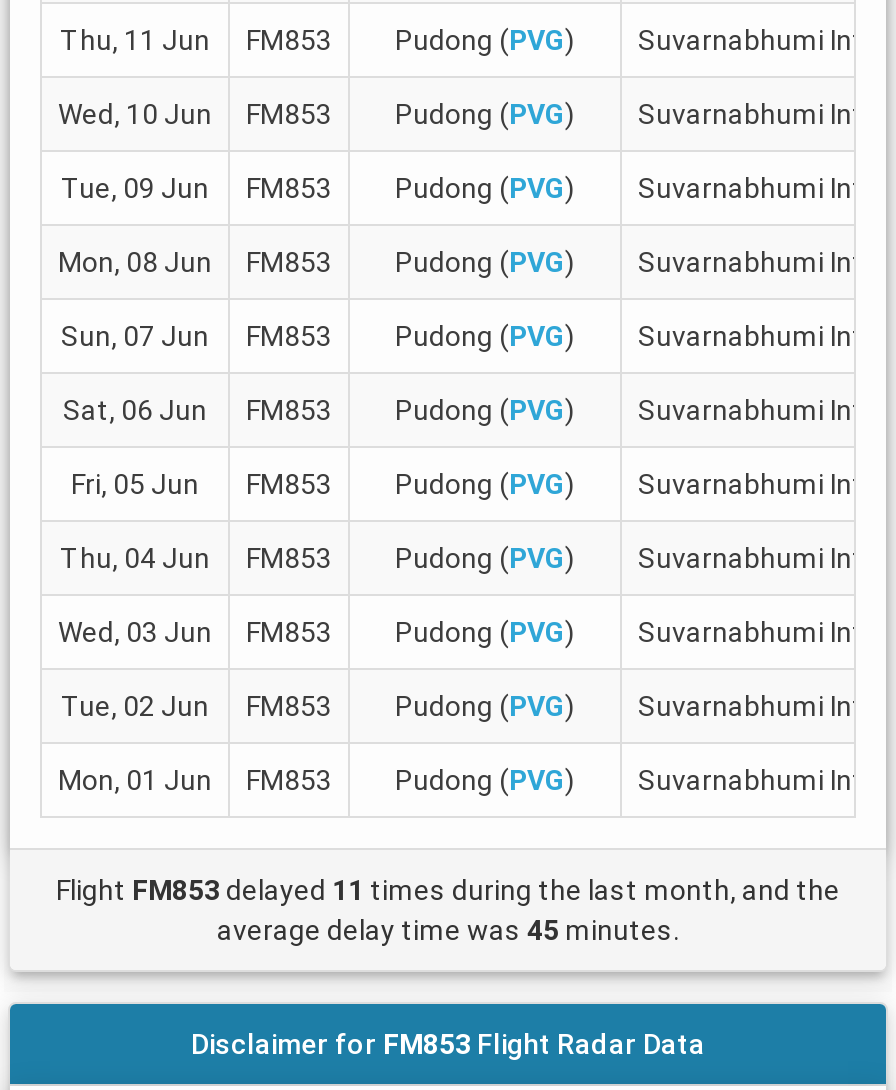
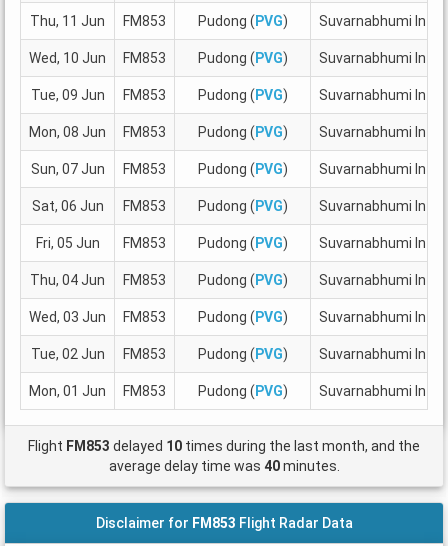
- Flight FM853 delayed 11 times during the last month, and the
+ Flight FM853 delayed 10 times during the last month, and the

- average delay time was 45 minutes.
+ average delay time was 40 minutes.
